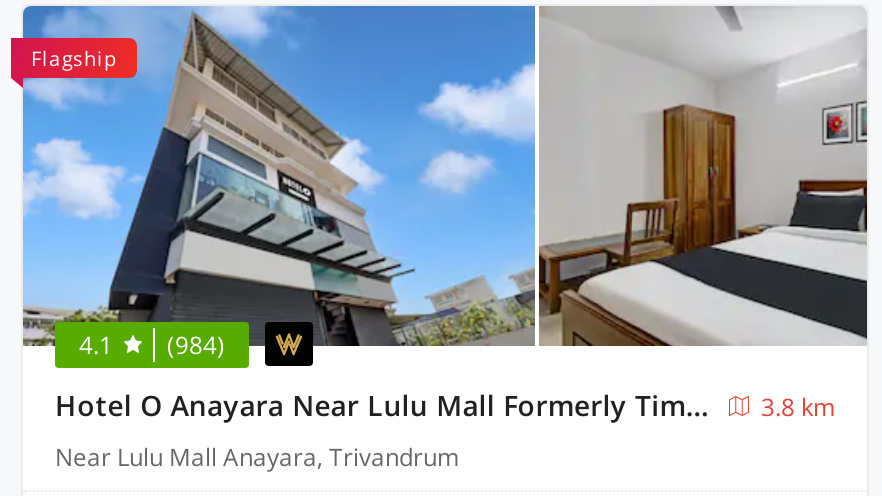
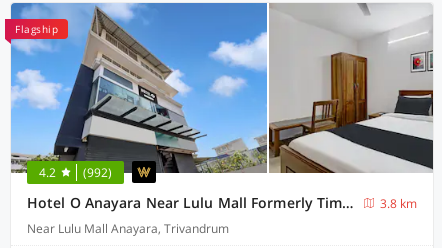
- 4.1
+ 4.2

- (984)
+ (992)
